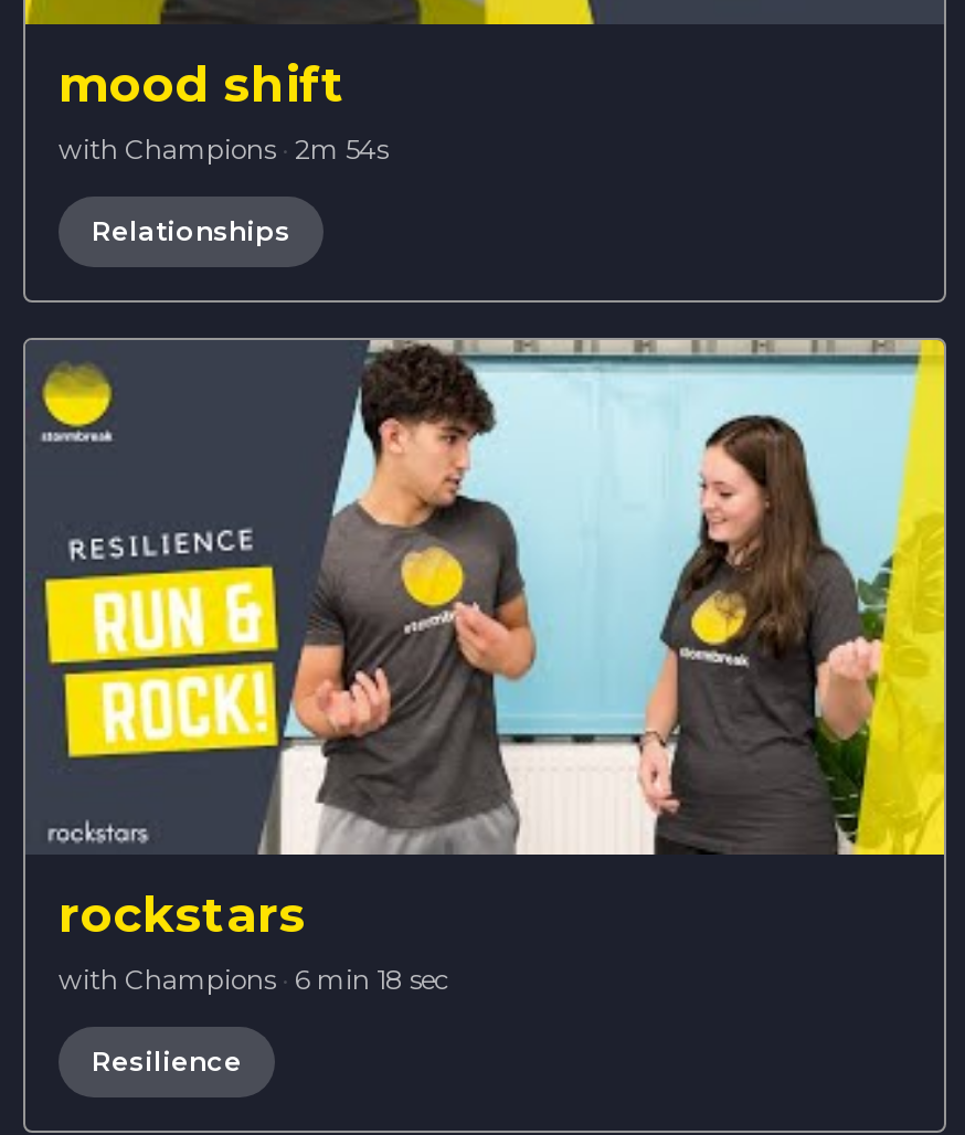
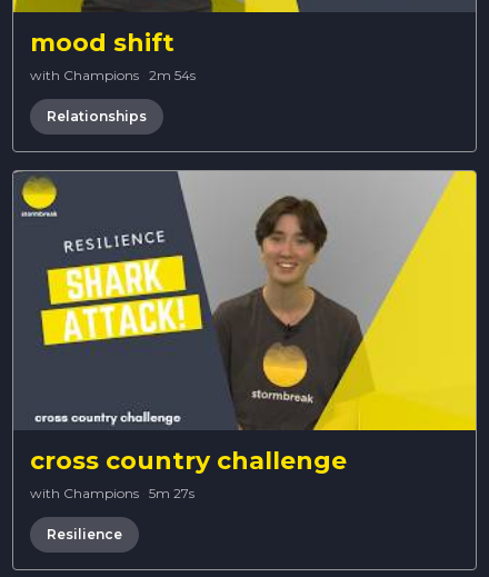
- [image]
- rockstars
- with Champions · 6 min 18 sec
+ [image]
+ cross country challenge
+ with Champions · 5m 27s
